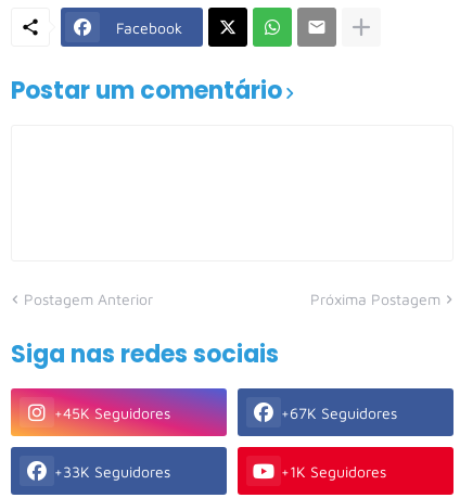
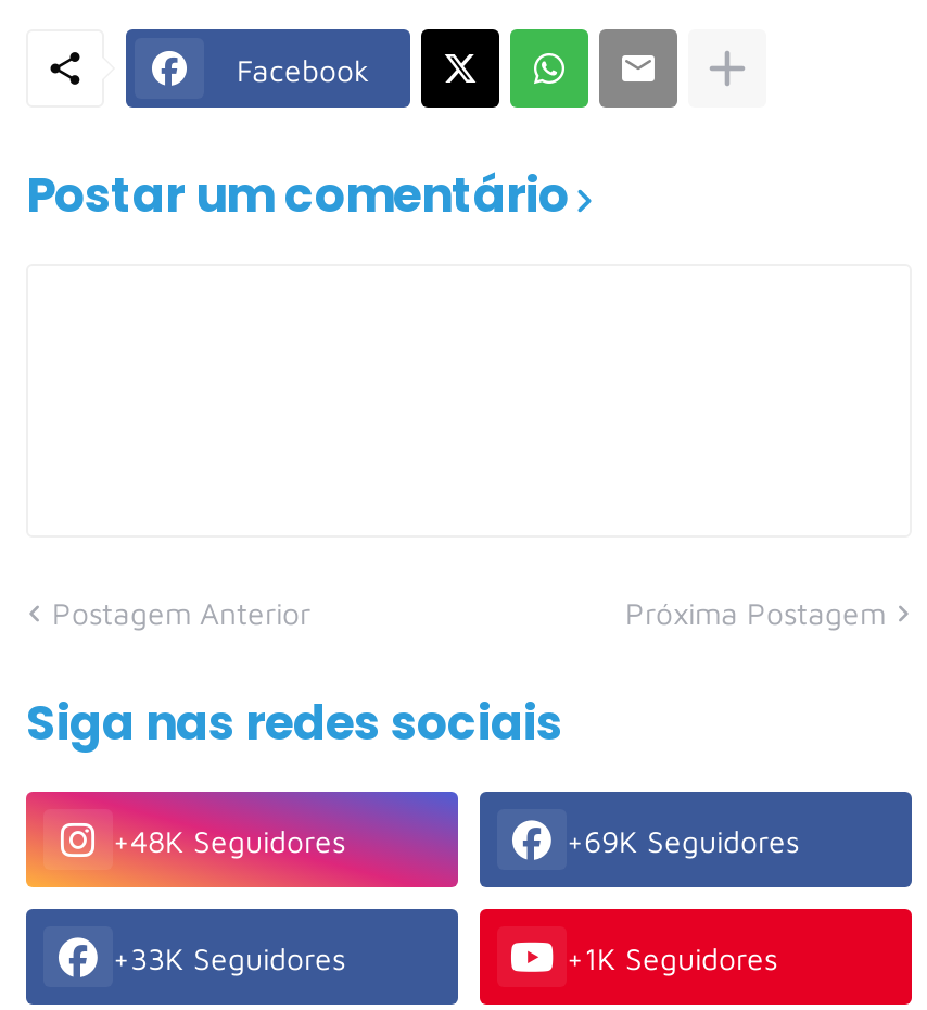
- +45K Seguidores
+ +48K Seguidores

- +67K Seguidores
+ +69K Seguidores
